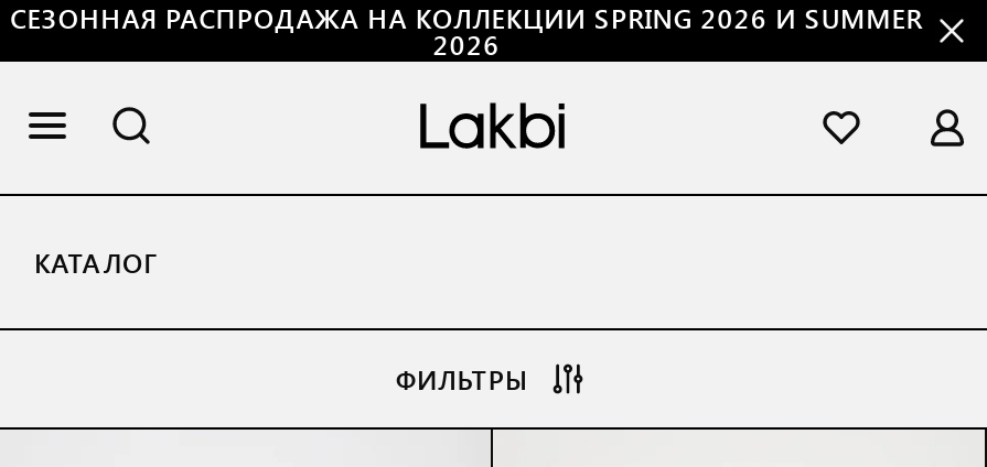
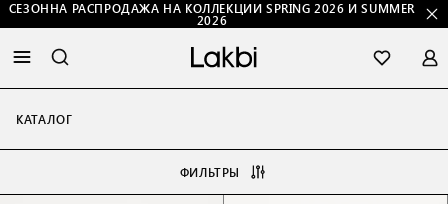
- СЕЗОННАЯ РАСПРОДАЖА НА КОЛЛЕКЦИИ SPRING 2026 И SUMMER
+ СЕЗОННА РАСПРОДАЖА НА КОЛЛЕКЦИИ SPRING 2026 И SUMMER
